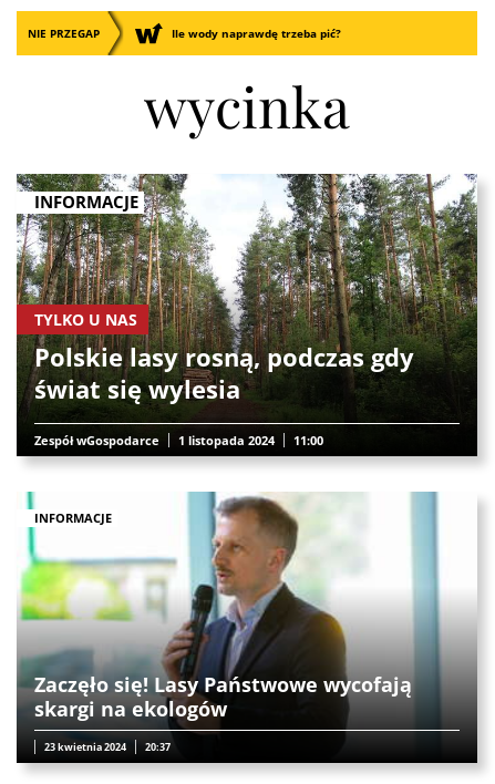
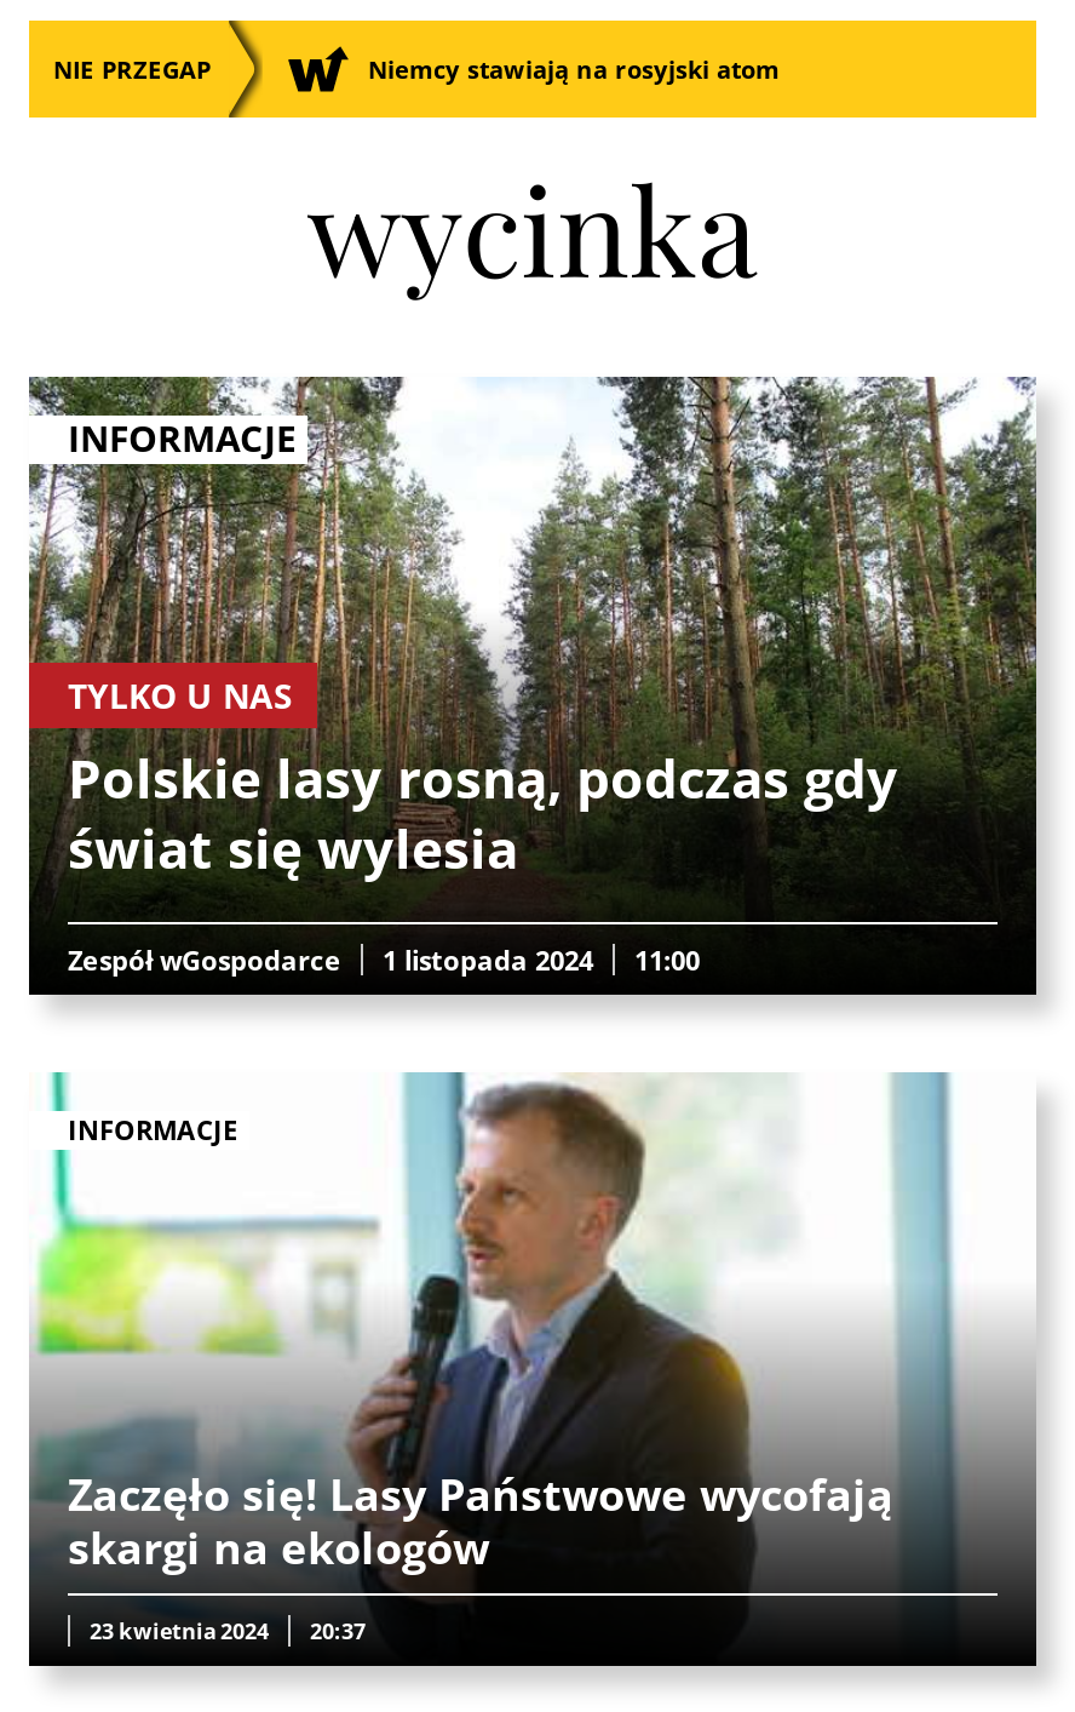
- Ile wody naprawdę trzeba pić?
+ Niemcy stawiają na rosyjski atom
